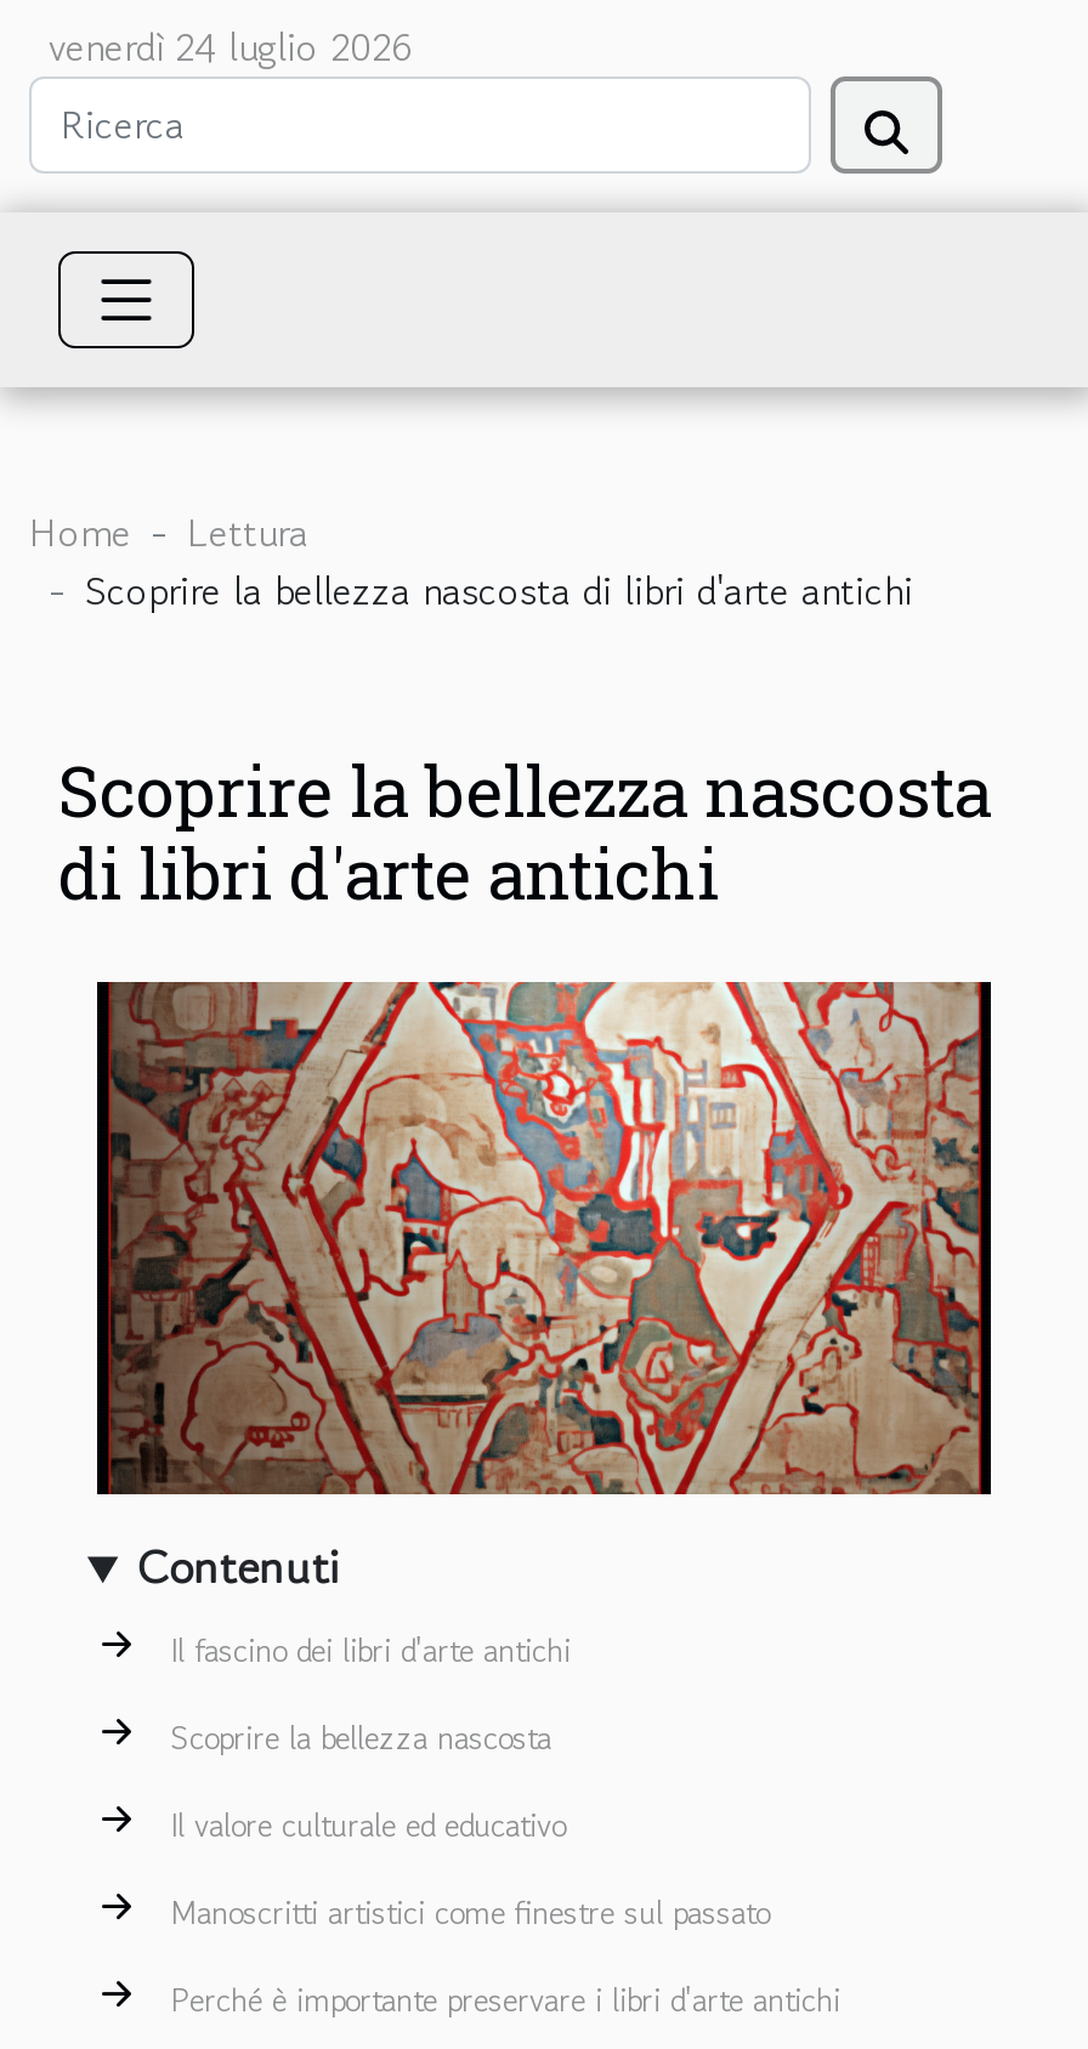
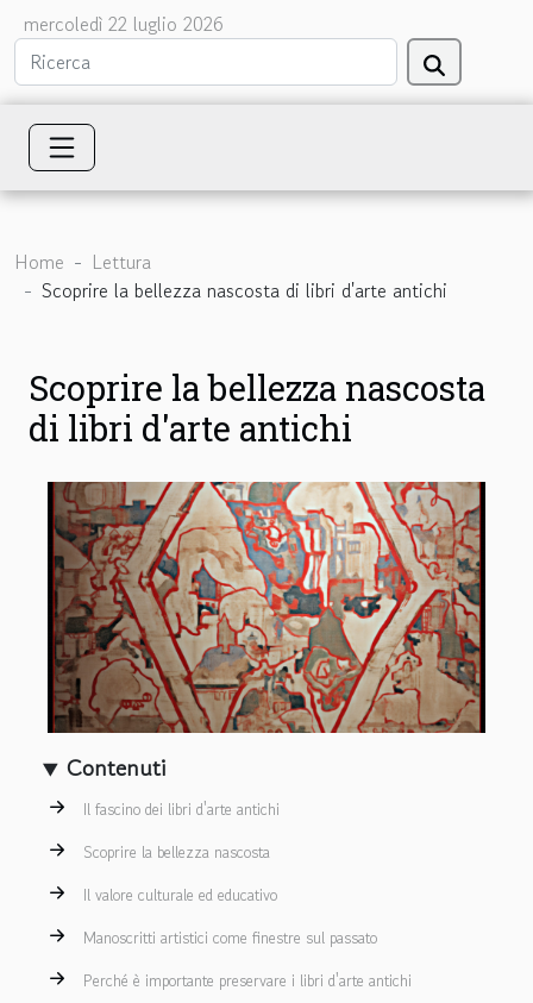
- venerdì 24 luglio 2026
+ mercoledì 22 luglio 2026
